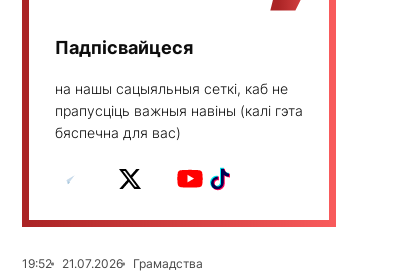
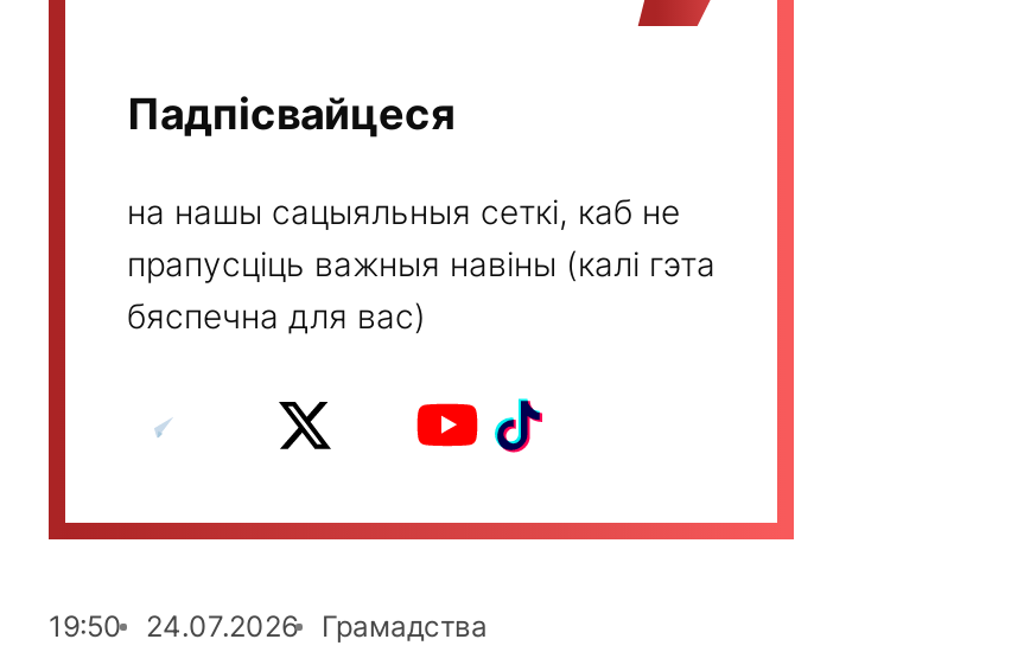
- 19:52
+ 19:50

- 21.07.2026
+ 24.07.2026
